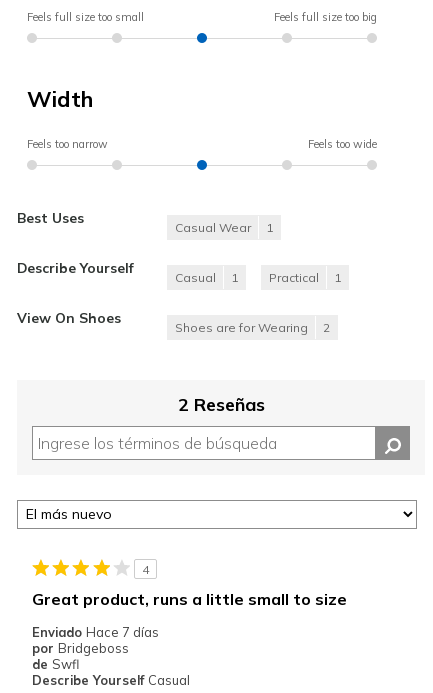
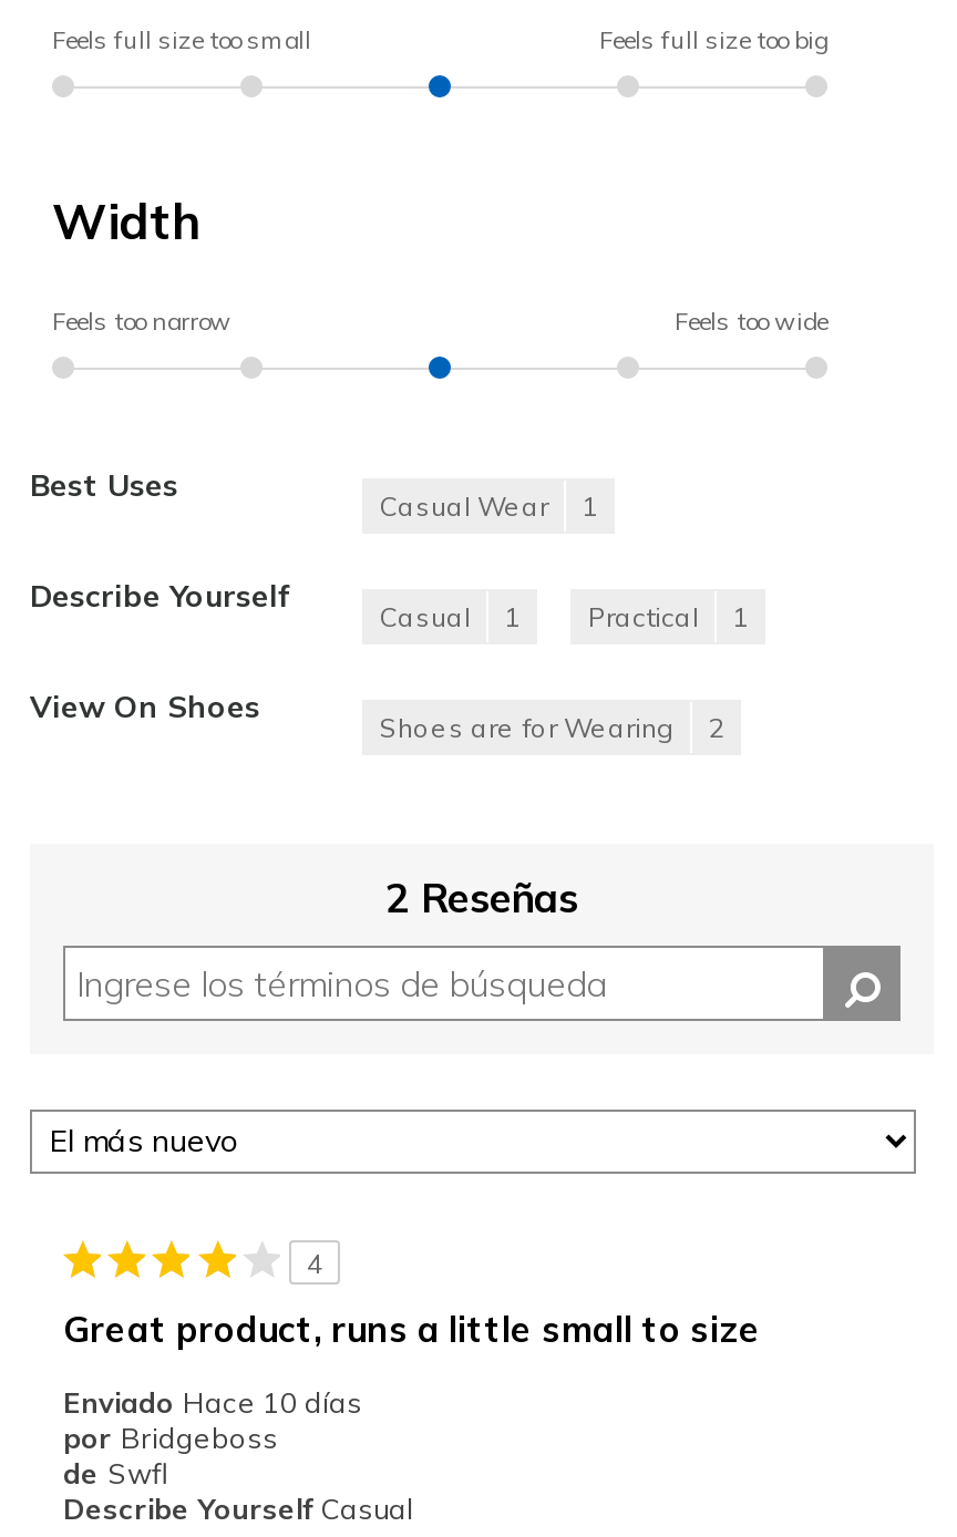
- Enviado Hace 7 días
+ Enviado Hace 10 días
